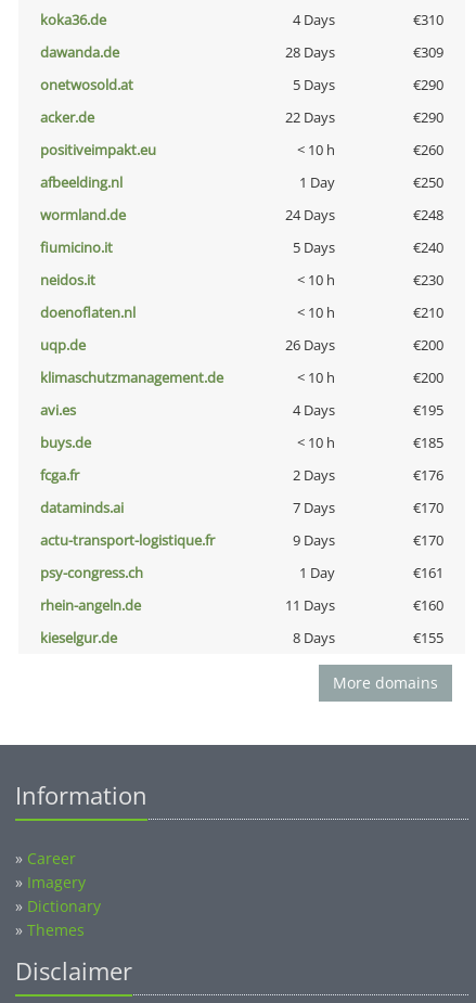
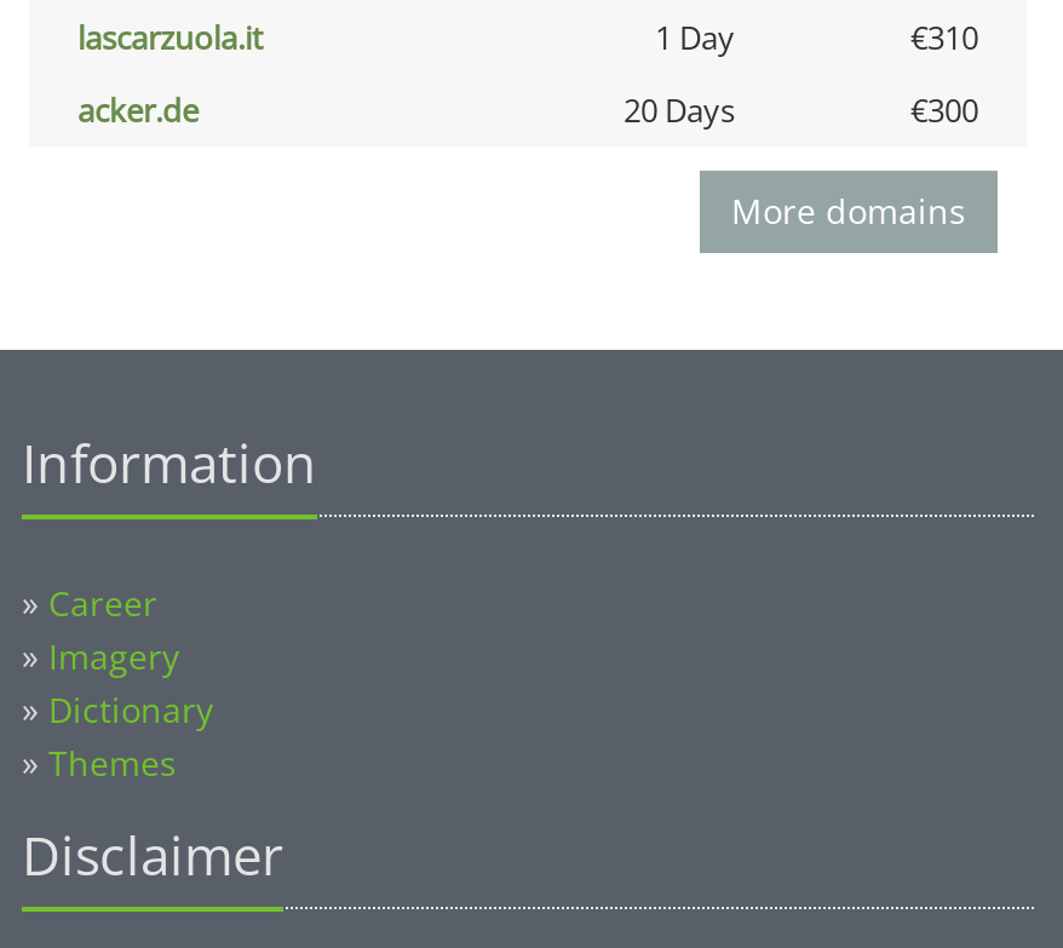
- koka36.de
- 4 Days
+ lascarzuola.it
+ 1 Day

- dawanda.de
- 28 Days
- €309
- onetwosold.at
- 5 Days
- €290

- 22 Days
- €290
- positiveimpakt.eu
- < 10 h
- €260
- afbeelding.nl
- 1 Day
- €250
- wormland.de
- 24 Days
- €248
- fiumicino.it
- 5 Days
- €240
- neidos.it
- < 10 h
- €230
- doenoflaten.nl
- < 10 h
- €210
- uqp.de
- 26 Days
- €200
- klimaschutzmanagement.de
- < 10 h
- €200
- avi.es
- 4 Days
- €195
- buys.de
- < 10 h
- €185
- fcga.fr
- 2 Days
- €176
- dataminds.ai
- 7 Days
- €170
- actu-transport-logistique.fr
- 9 Days
- €170
- psy-congress.ch
- 1 Day
- €161
- rhein-angeln.de
- 11 Days
- €160
- kieselgur.de
- 8 Days
- €155
+ 20 Days
+ €300
